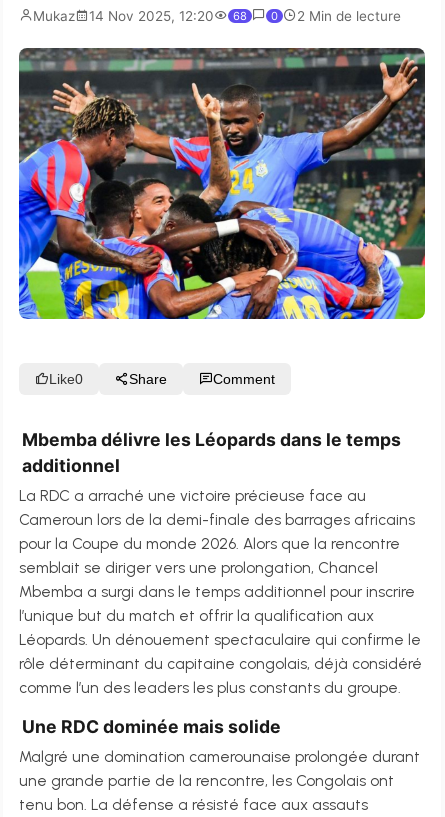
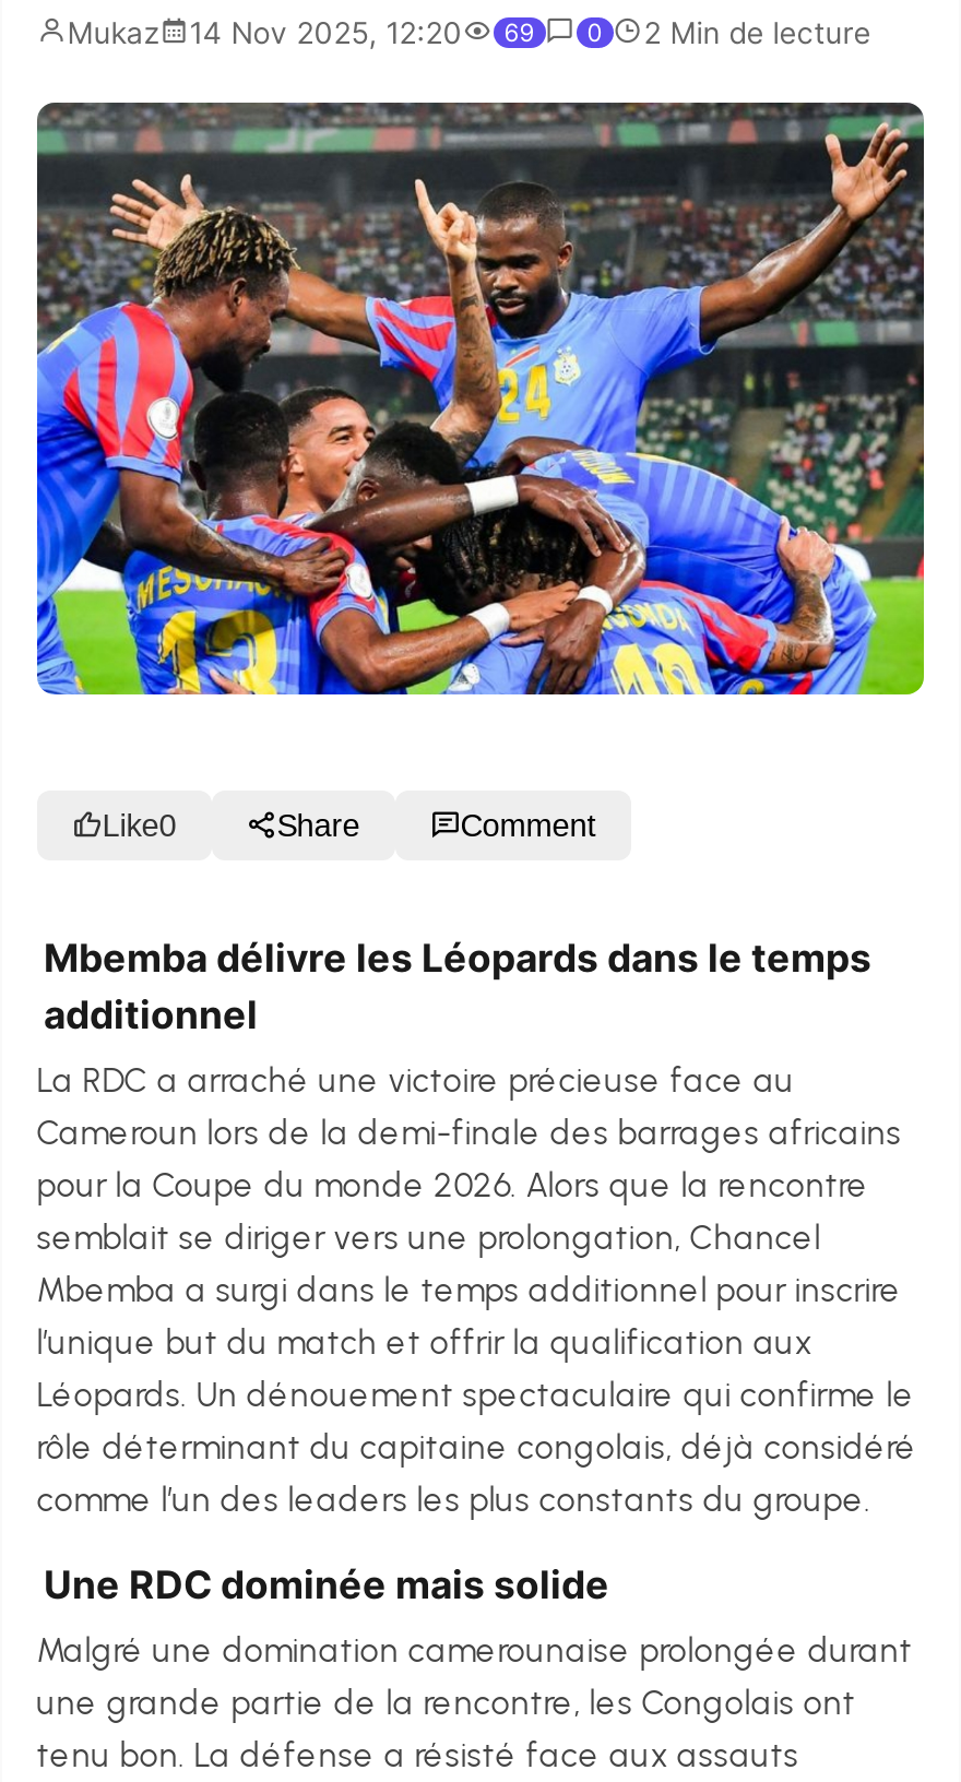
- Mukaz 14 Nov 2025, 12:20 68 0 2 Min de lecture
+ Mukaz 14 Nov 2025, 12:20 69 0 2 Min de lecture
